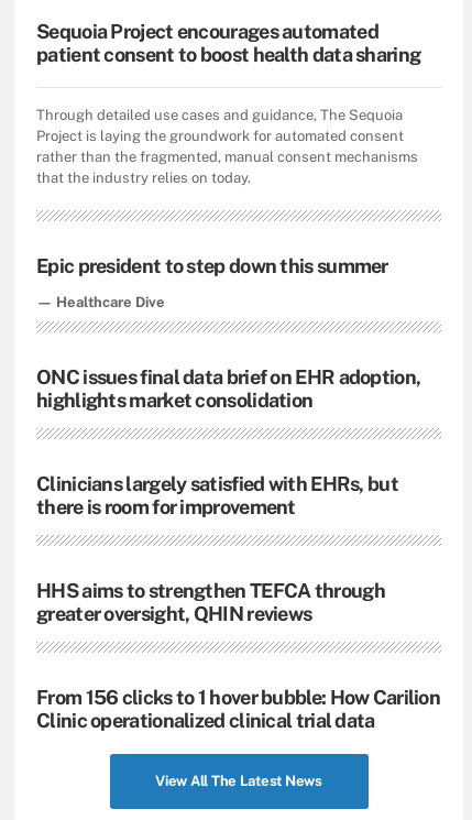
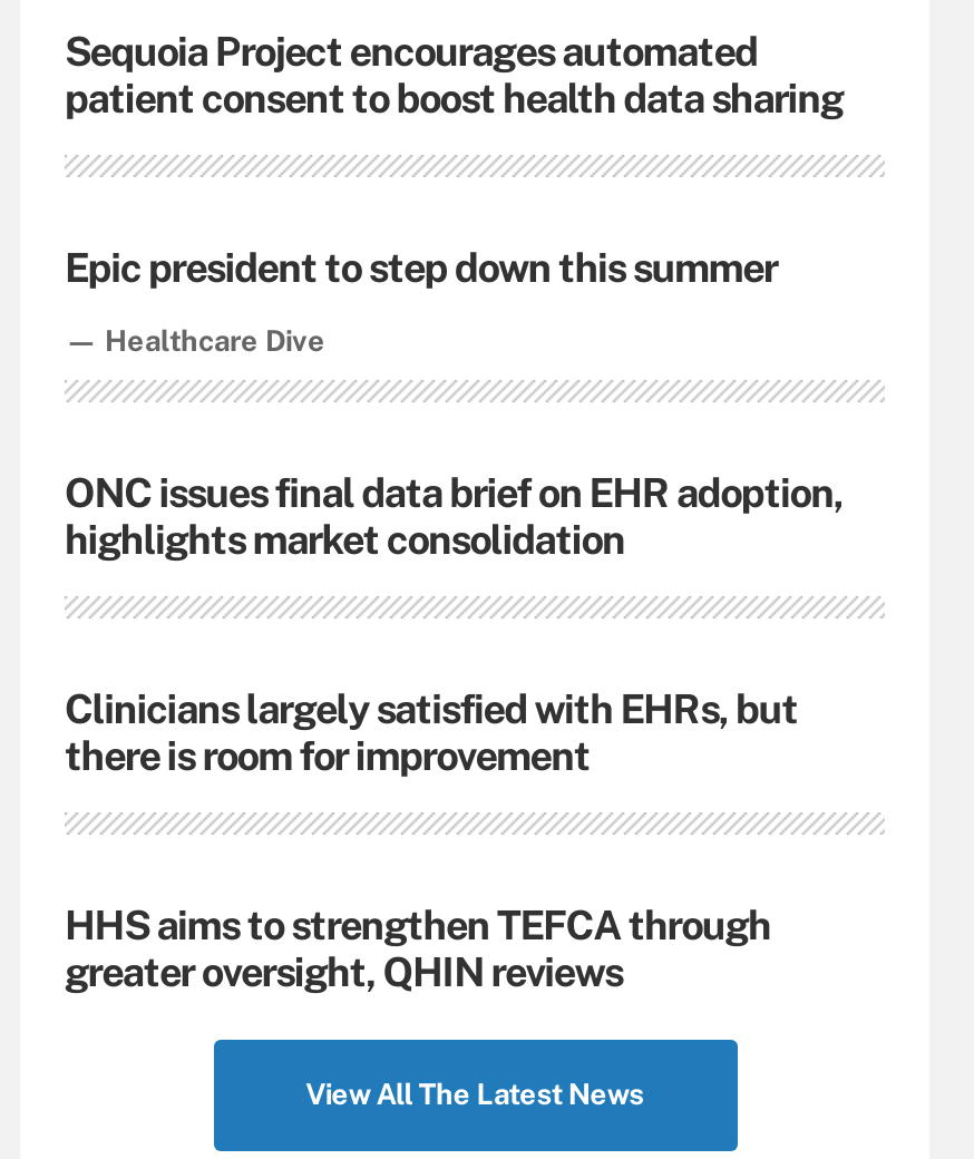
- Through detailed use cases and guidance, The Sequoia
- Project is laying the groundwork for automated consent
- rather than the fragmented, manual consent mechanisms
- that the industry relies on today.

- From 156 clicks to 1 hover bubble: How Carilion
- Clinic operationalized clinical trial data
